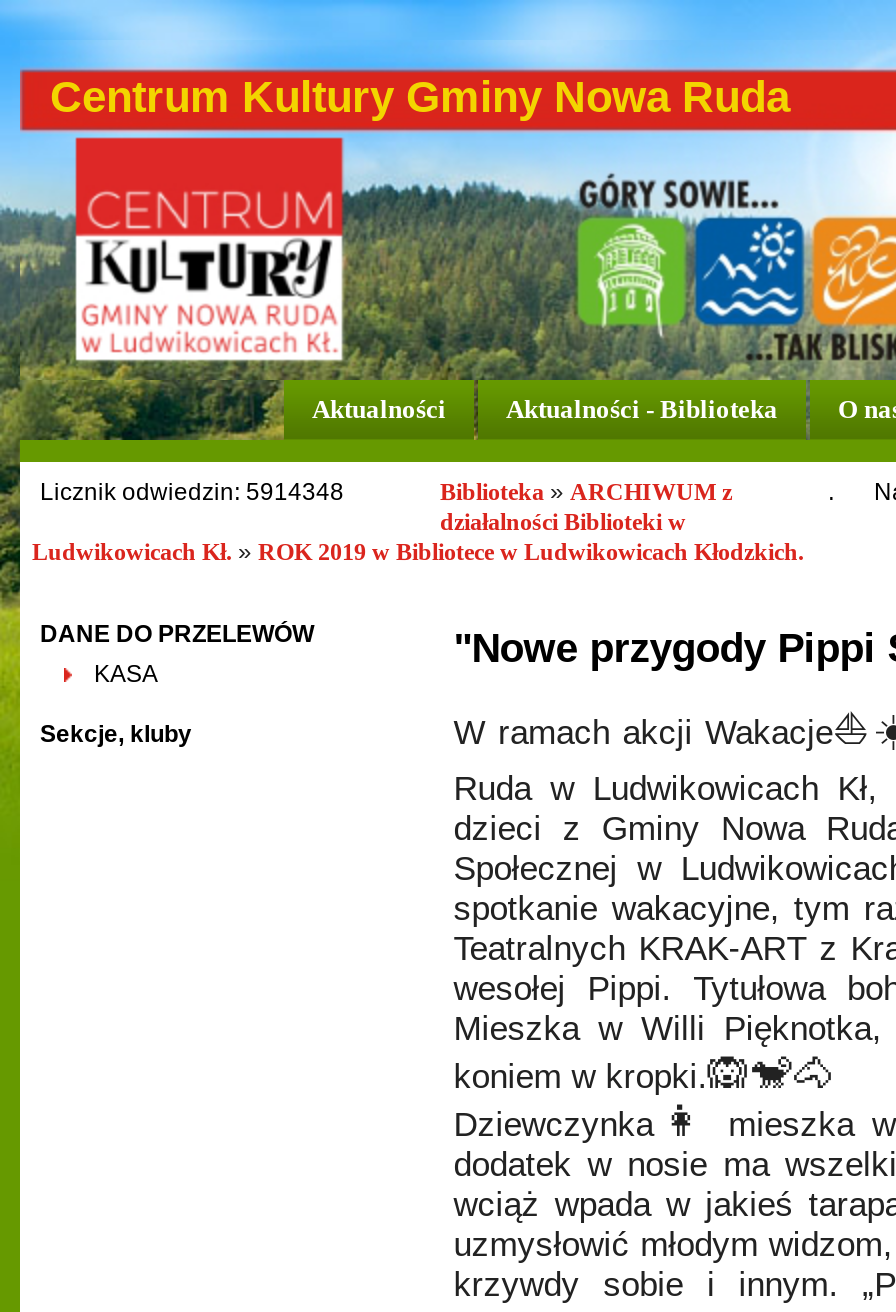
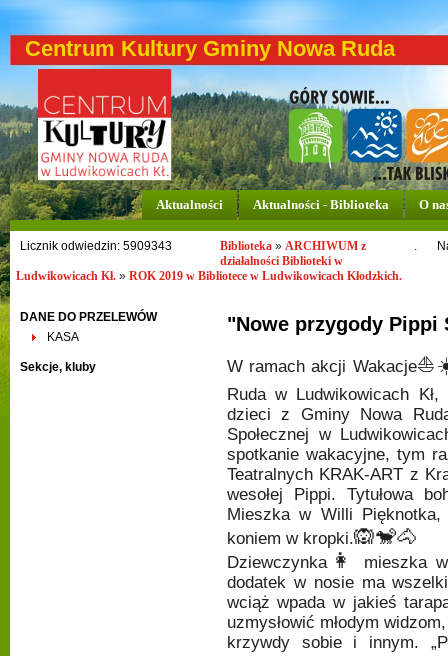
- Licznik odwiedzin: 5914348
+ Licznik odwiedzin: 5909343
